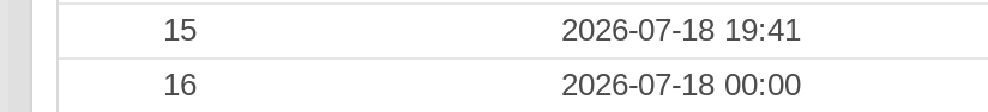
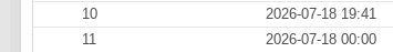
- 15
+ 10

- 16
+ 11
